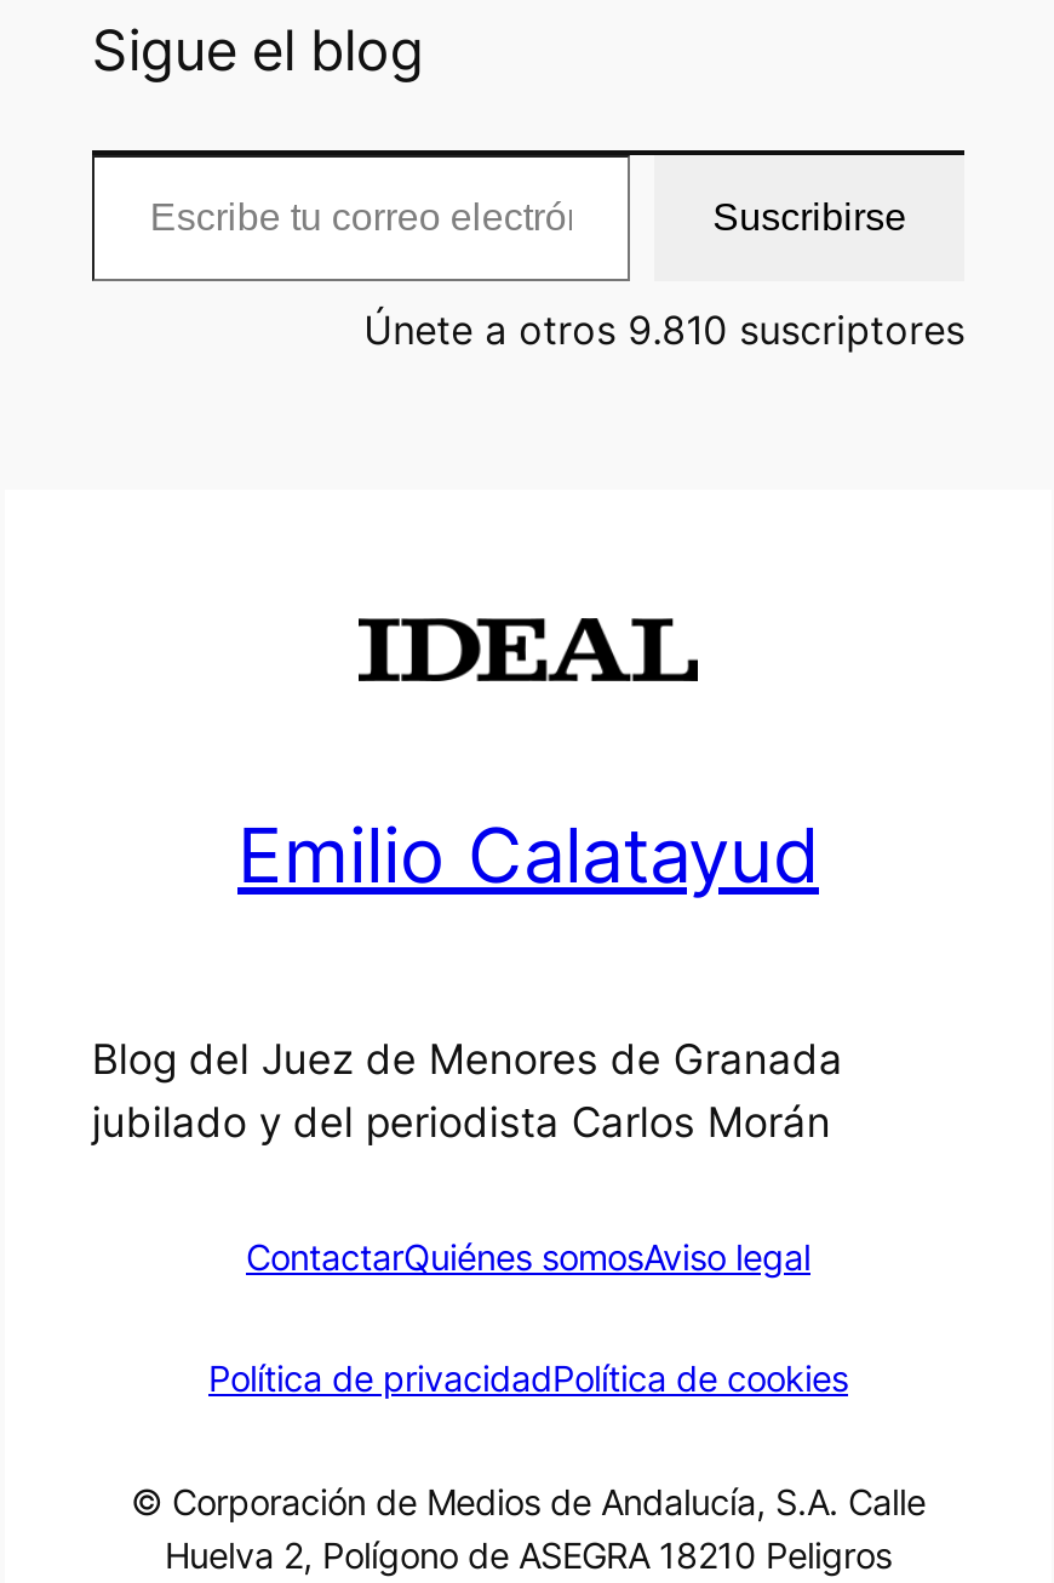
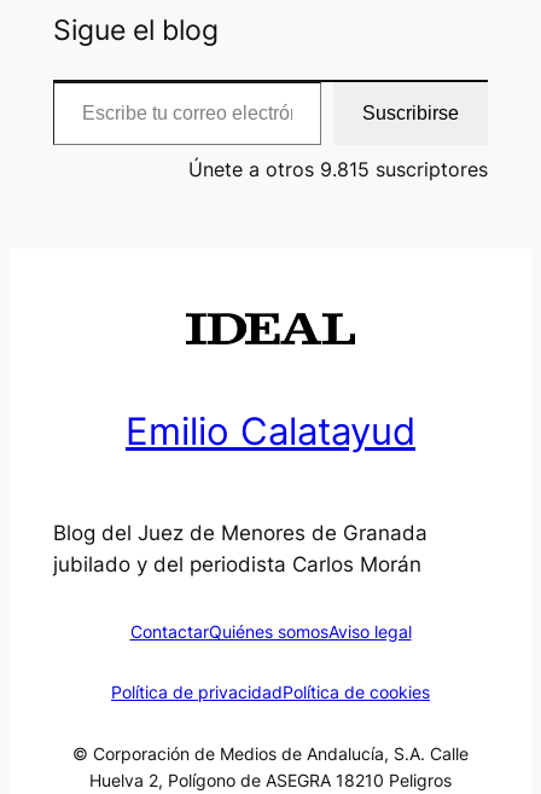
- Únete a otros 9.810 suscriptores
+ Únete a otros 9.815 suscriptores
